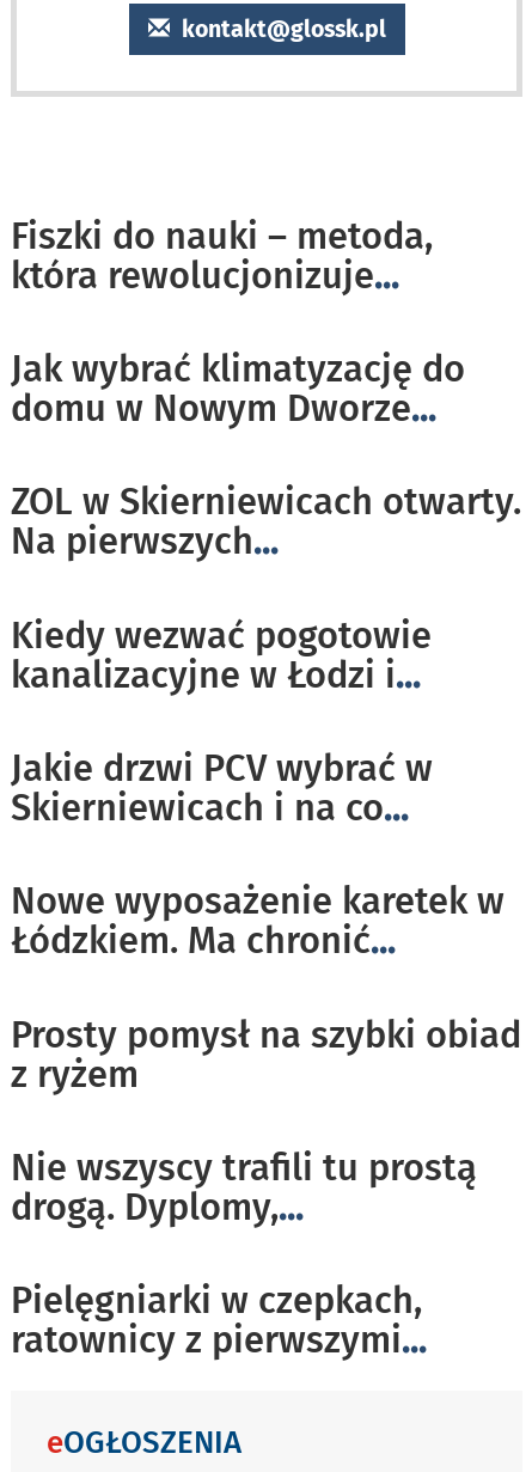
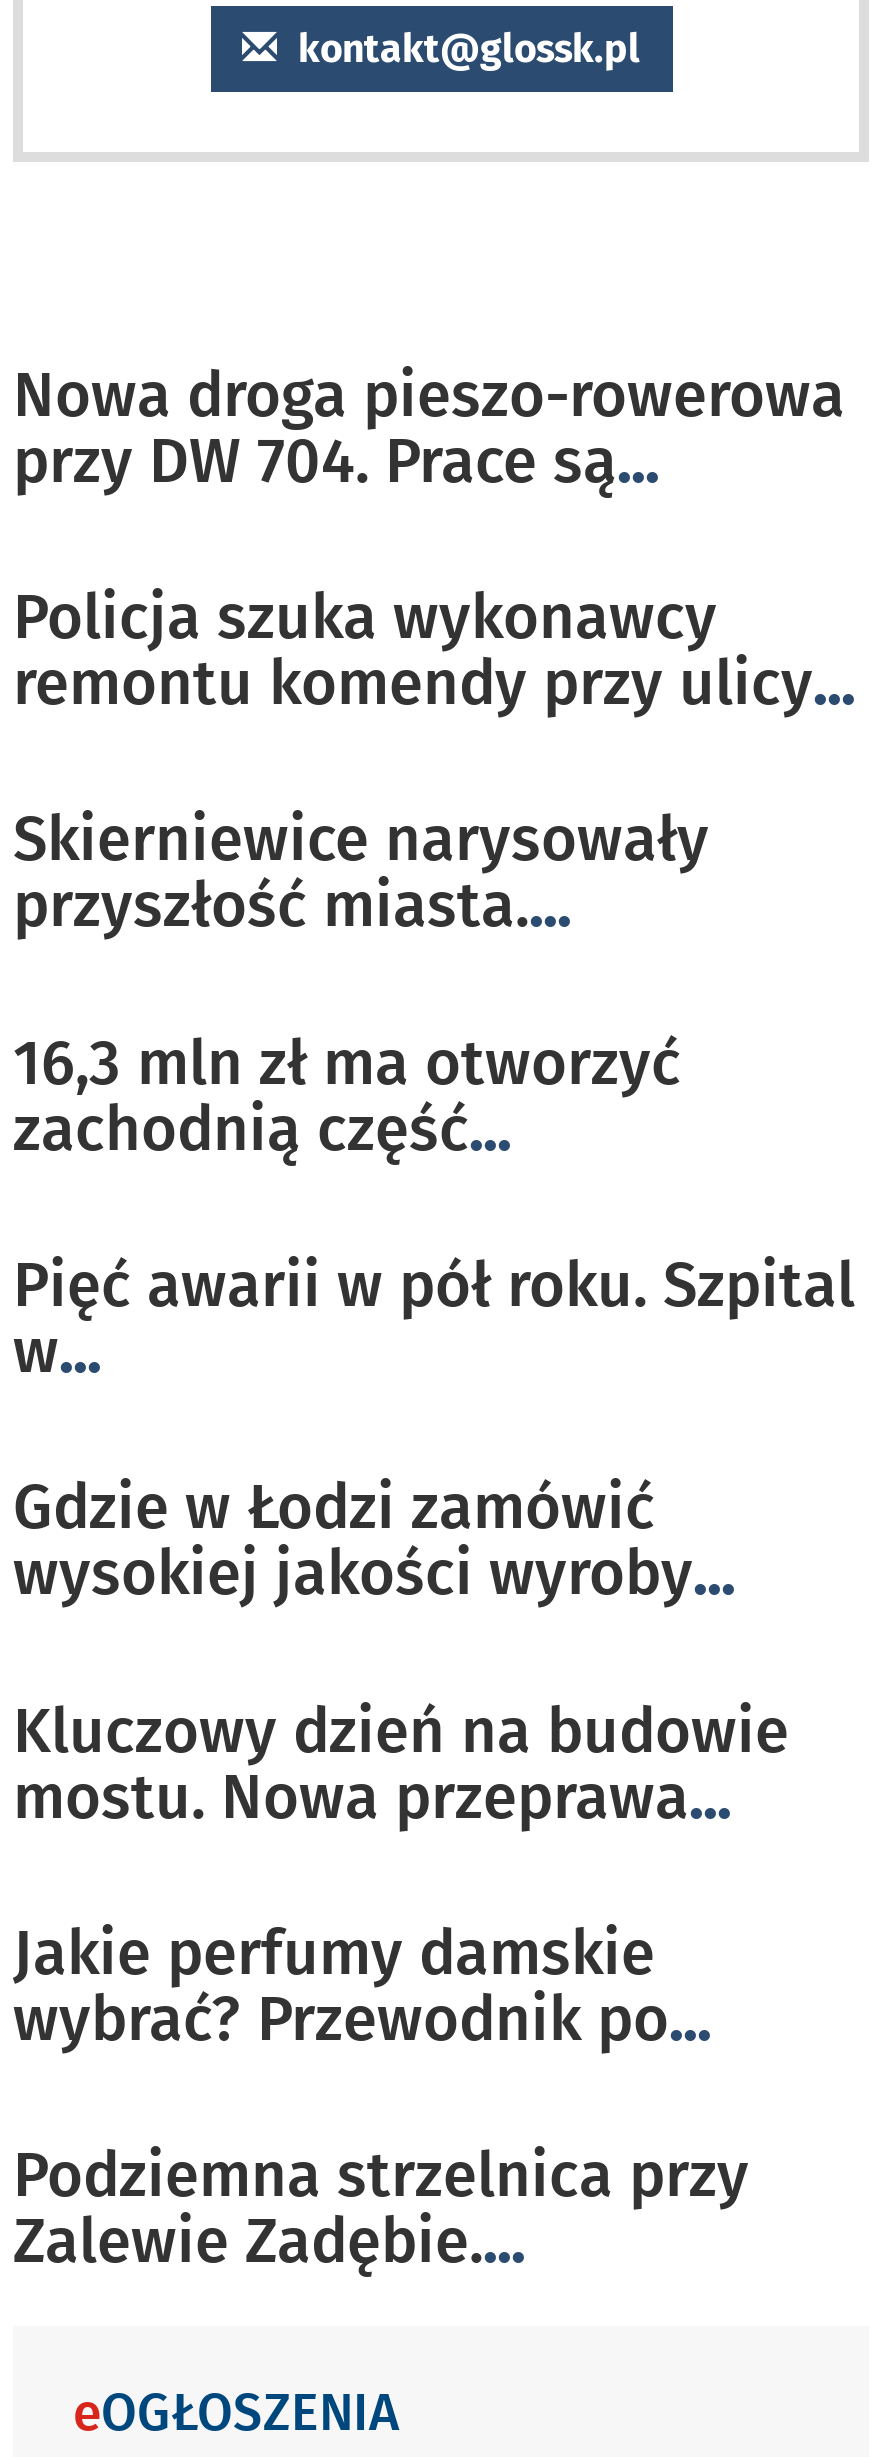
- Fiszki do nauki – metoda,
- która rewolucjonizuje...
+ Nowa droga pieszo-rowerowa
+ przy DW 704. Prace są...

- Jak wybrać klimatyzację do
- domu w Nowym Dworze...
+ Policja szuka wykonawcy
+ remontu komendy przy ulicy...

- ZOL w Skierniewicach otwarty.
- Na pierwszych...
+ Skierniewice narysowały
+ przyszłość miasta....

- Kiedy wezwać pogotowie
- kanalizacyjne w Łodzi i...
+ 16,3 mln zł ma otworzyć
+ zachodnią część...

- Jakie drzwi PCV wybrać w
- Skierniewicach i na co...
+ Pięć awarii w pół roku. Szpital
+ w...

- Nowe wyposażenie karetek w
- Łódzkiem. Ma chronić...
+ Gdzie w Łodzi zamówić
+ wysokiej jakości wyroby...

- Prosty pomysł na szybki obiad
- z ryżem
+ Kluczowy dzień na budowie
+ mostu. Nowa przeprawa...

- Nie wszyscy trafili tu prostą
- drogą. Dyplomy,...
+ Jakie perfumy damskie
+ wybrać? Przewodnik po...

- Pielęgniarki w czepkach,
- ratownicy z pierwszymi...
+ Podziemna strzelnica przy
+ Zalewie Zadębie....
